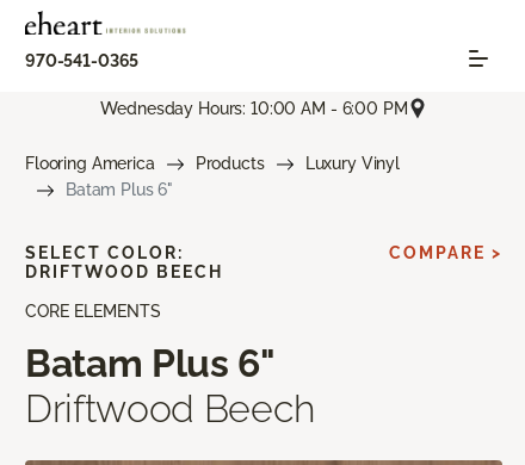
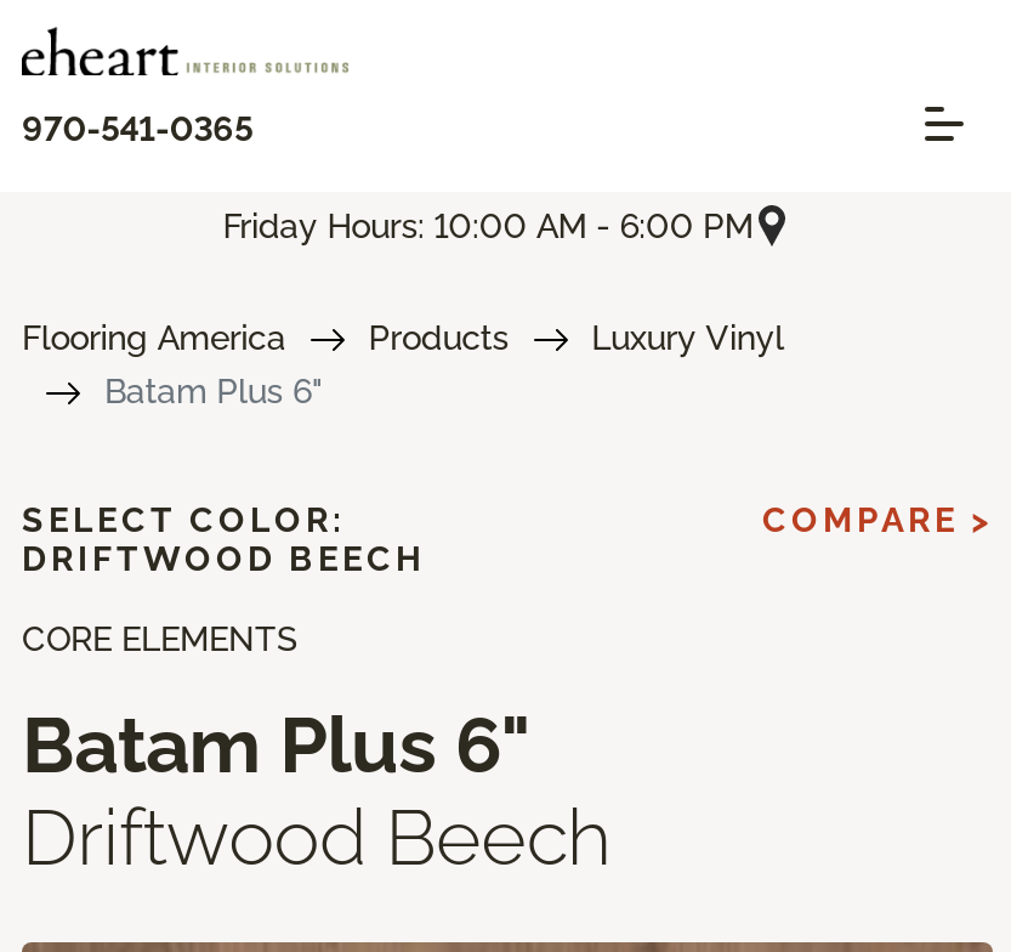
- Wednesday Hours: 10:00 AM - 6:00 PM
+ Friday Hours: 10:00 AM - 6:00 PM
